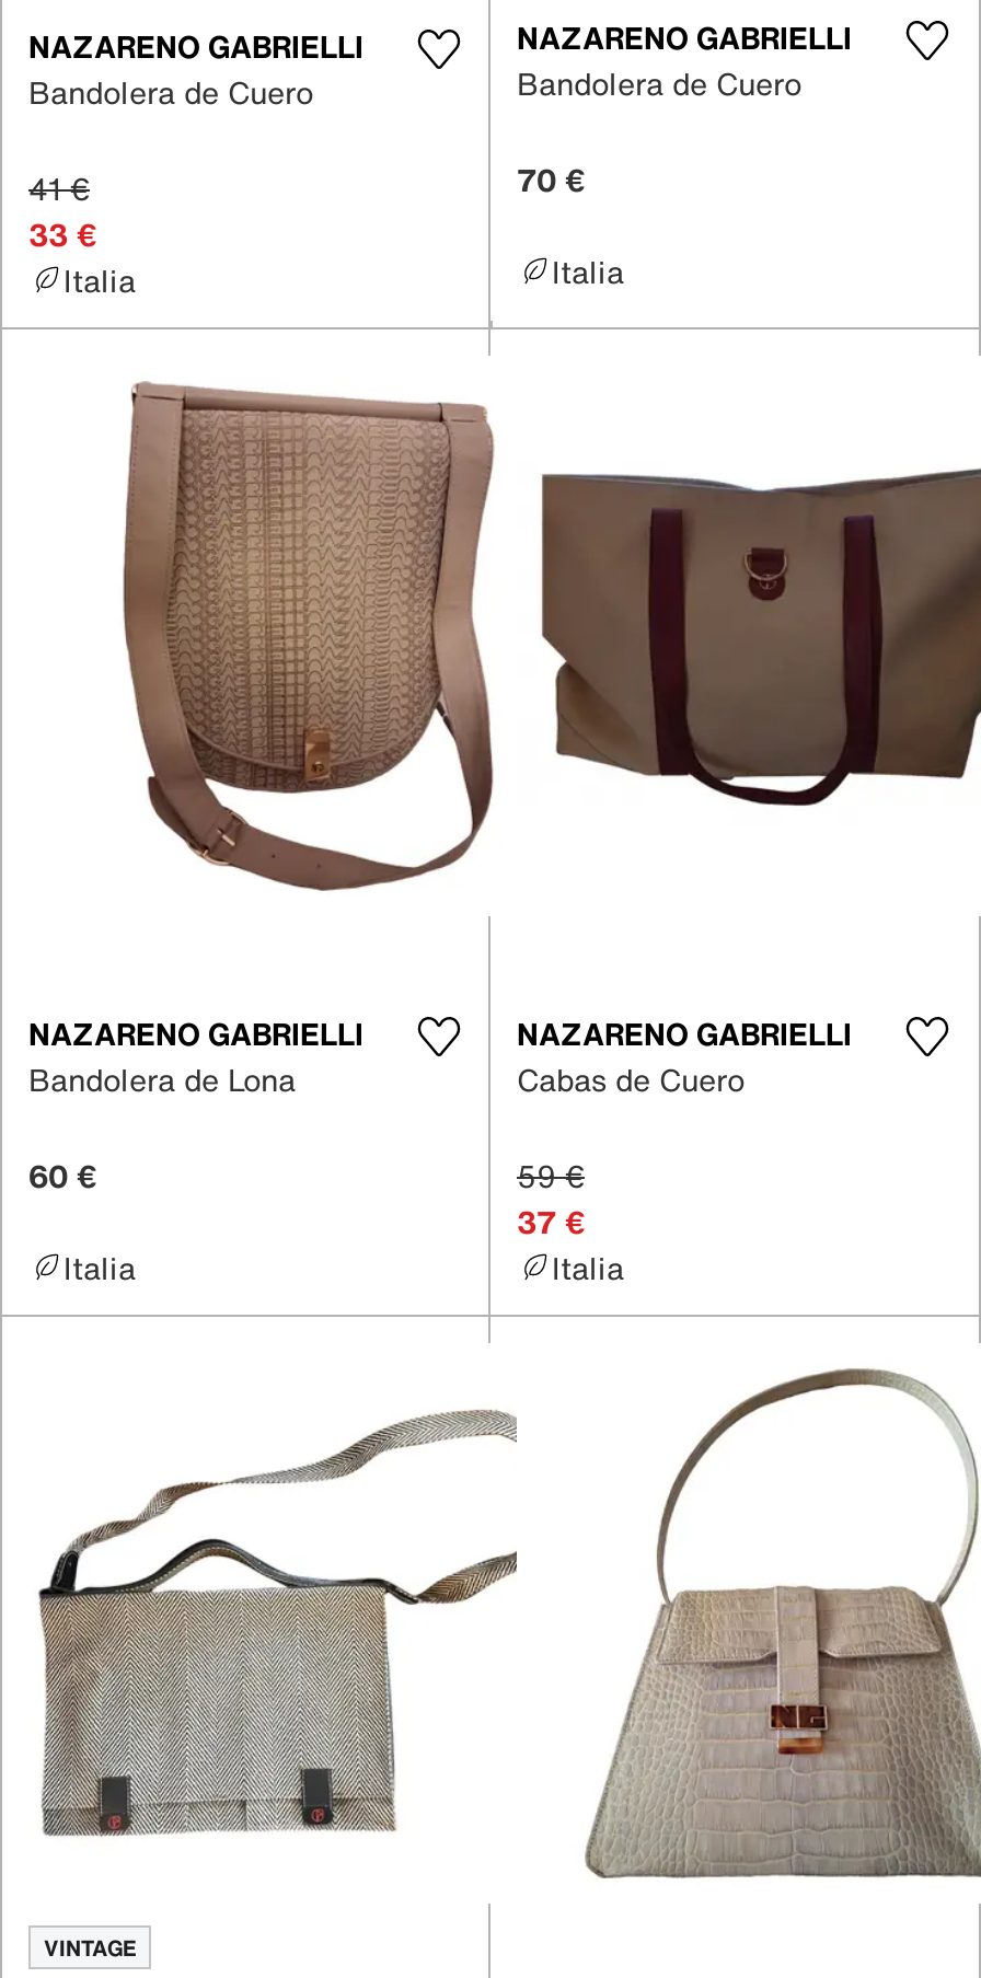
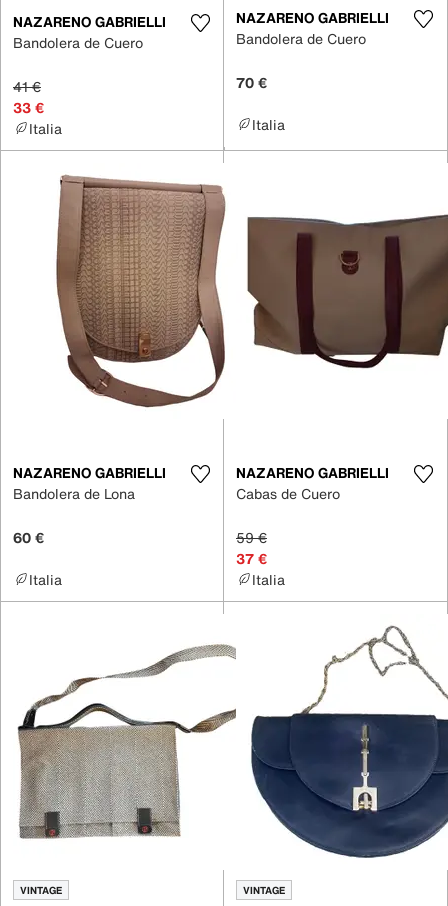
- [image]
+ [image]

+ VINTAGE
